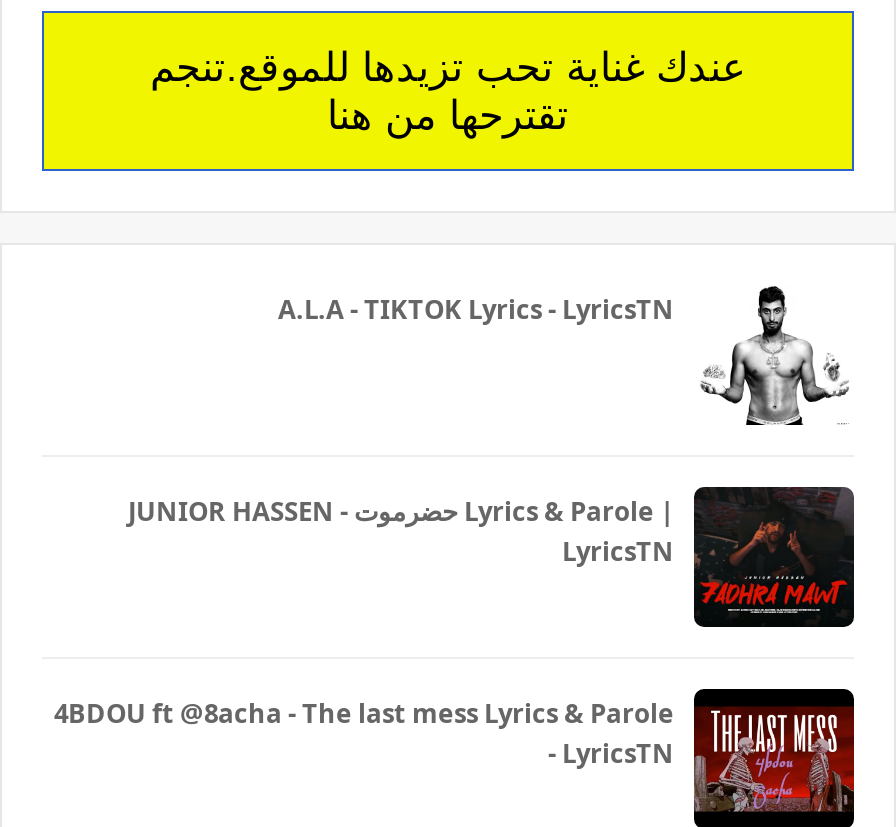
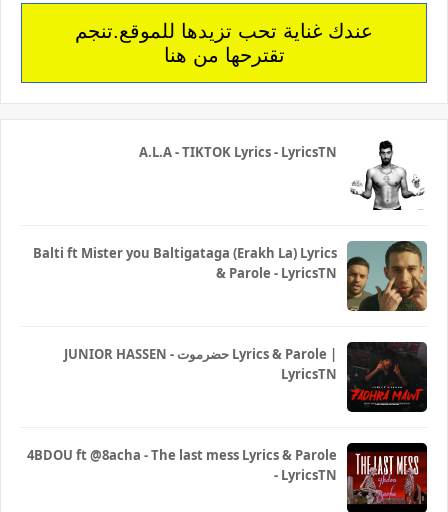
+ [image]
+ Balti ft Mister you Baltigataga (Erakh La) Lyrics
+ & Parole - LyricsTN
